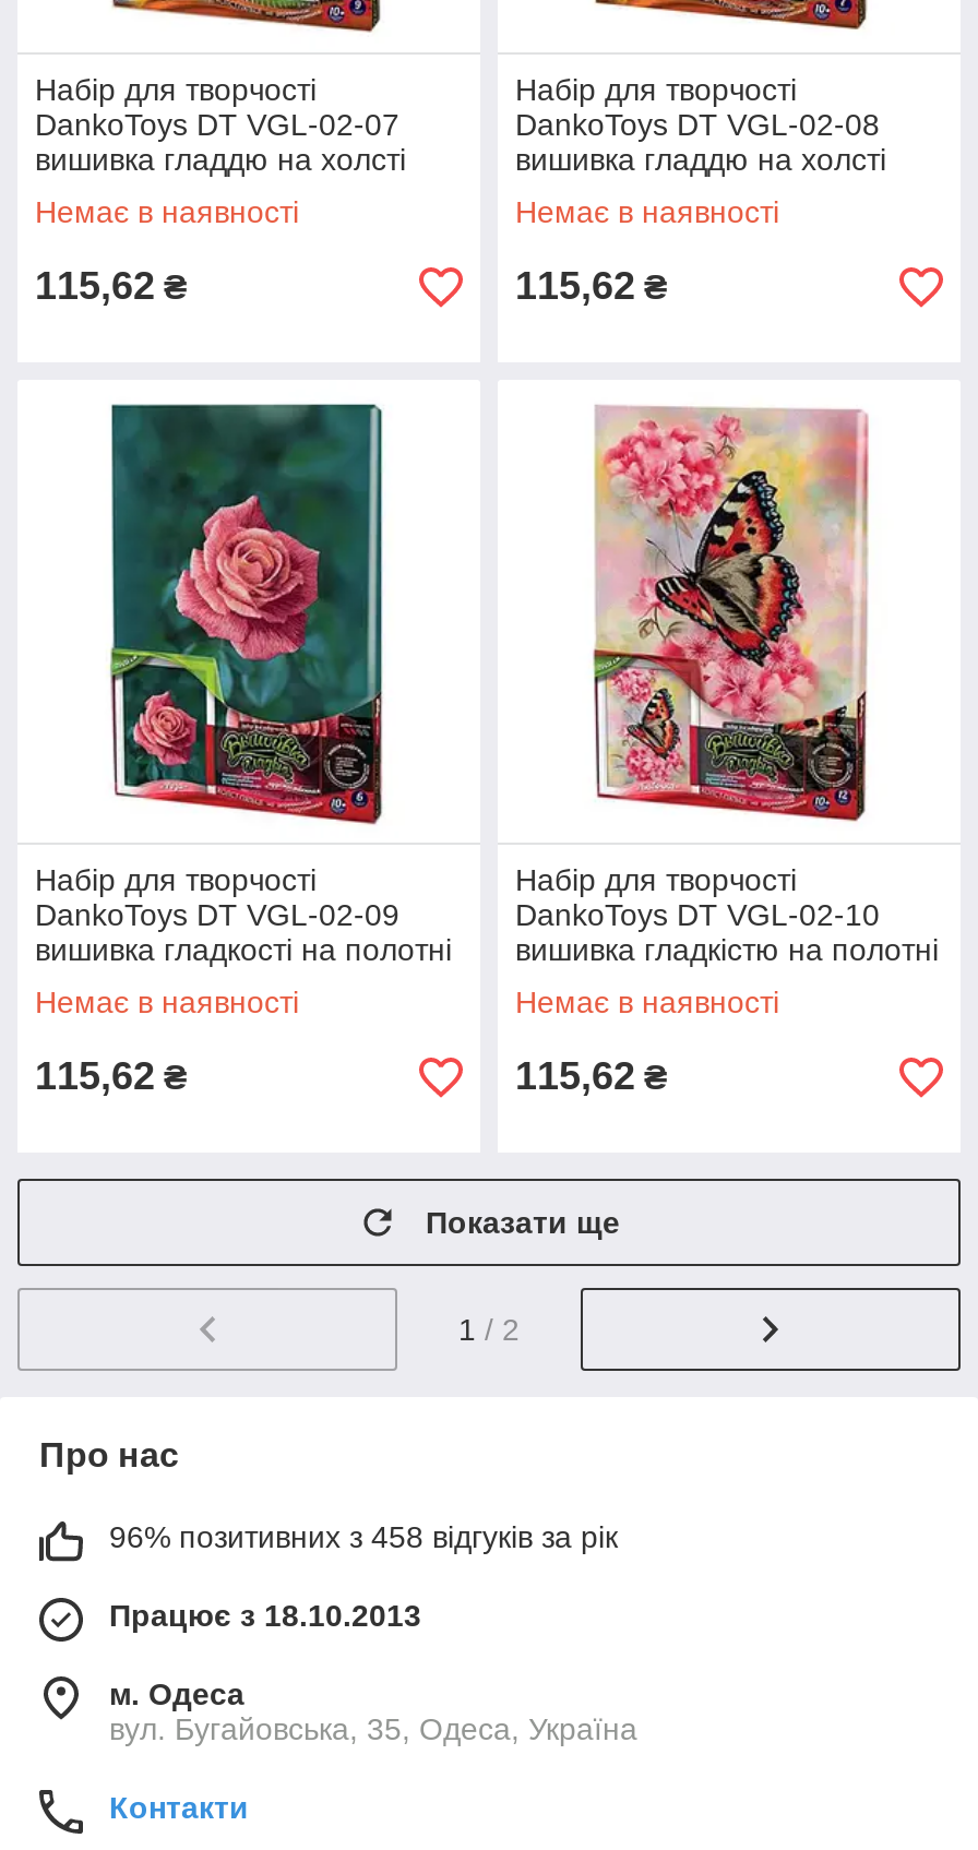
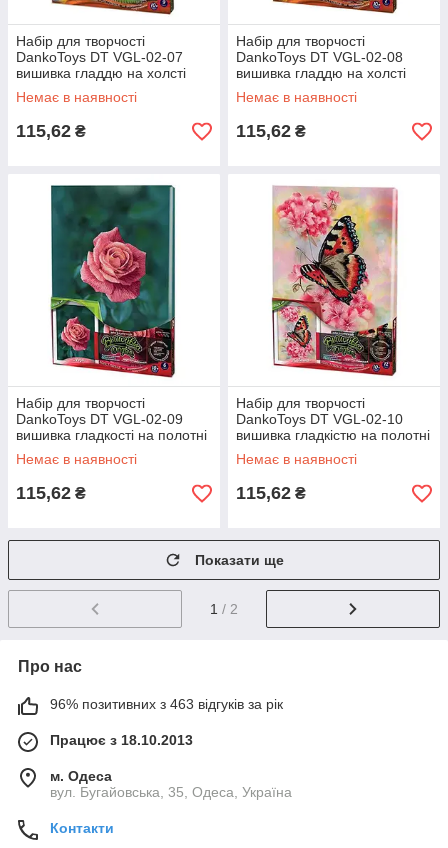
- 96% позитивних з 458 відгуків за рік
+ 96% позитивних з 463 відгуків за рік
